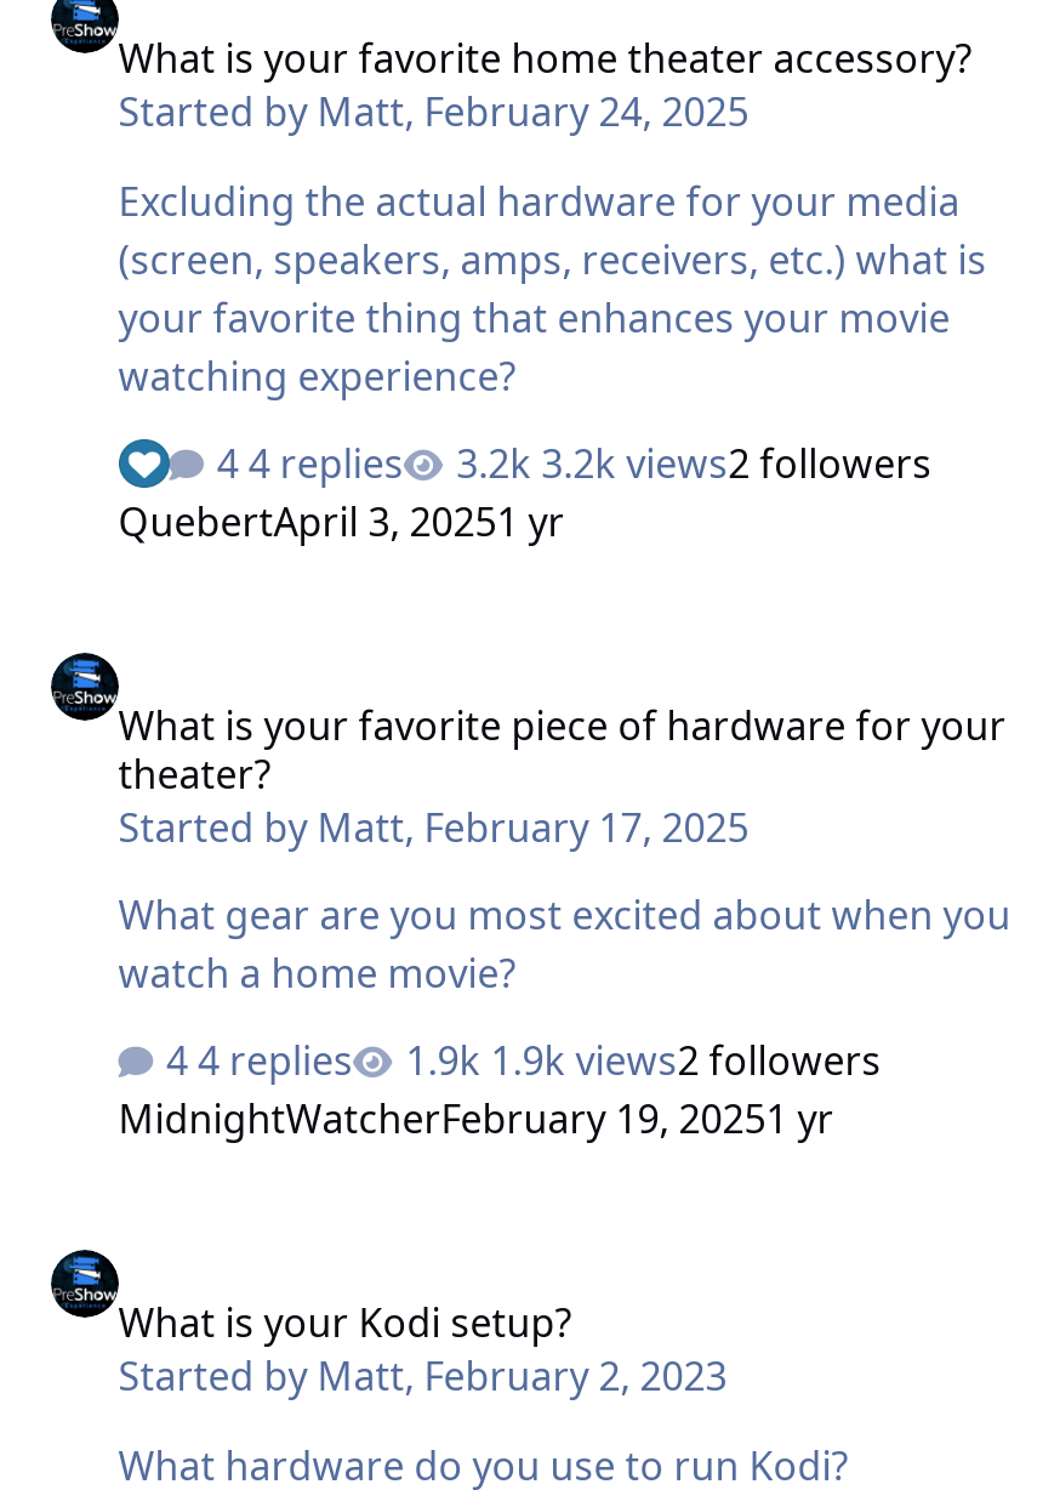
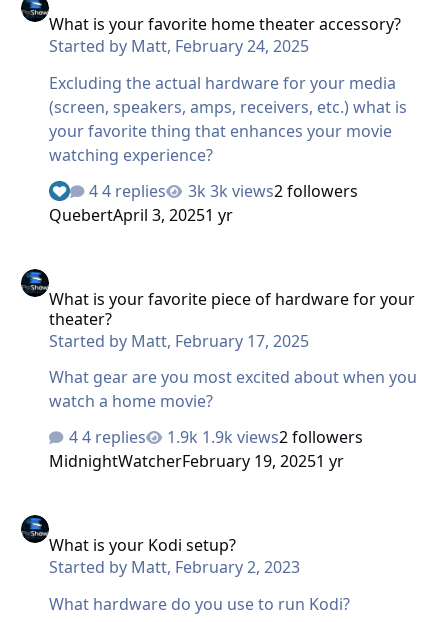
- 3.2k views2 followers
+ 3k views2 followers
